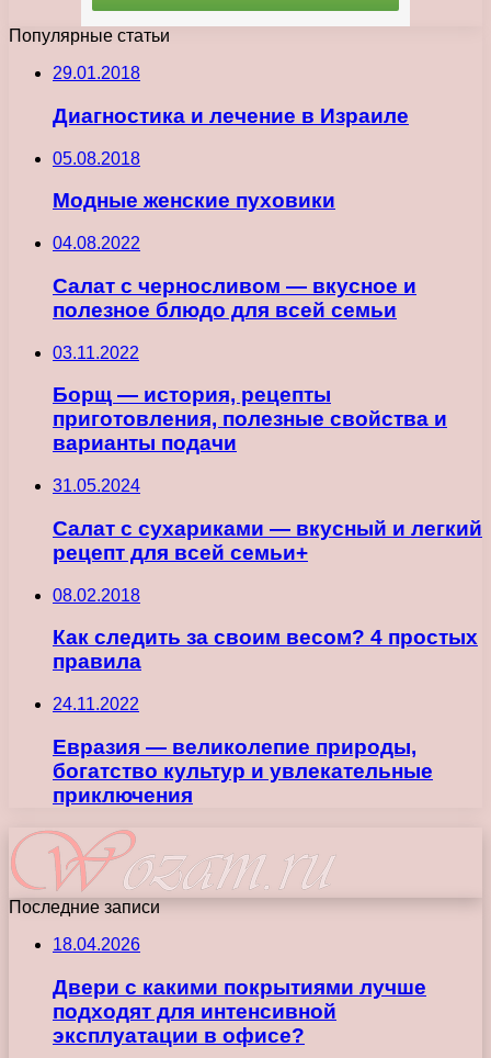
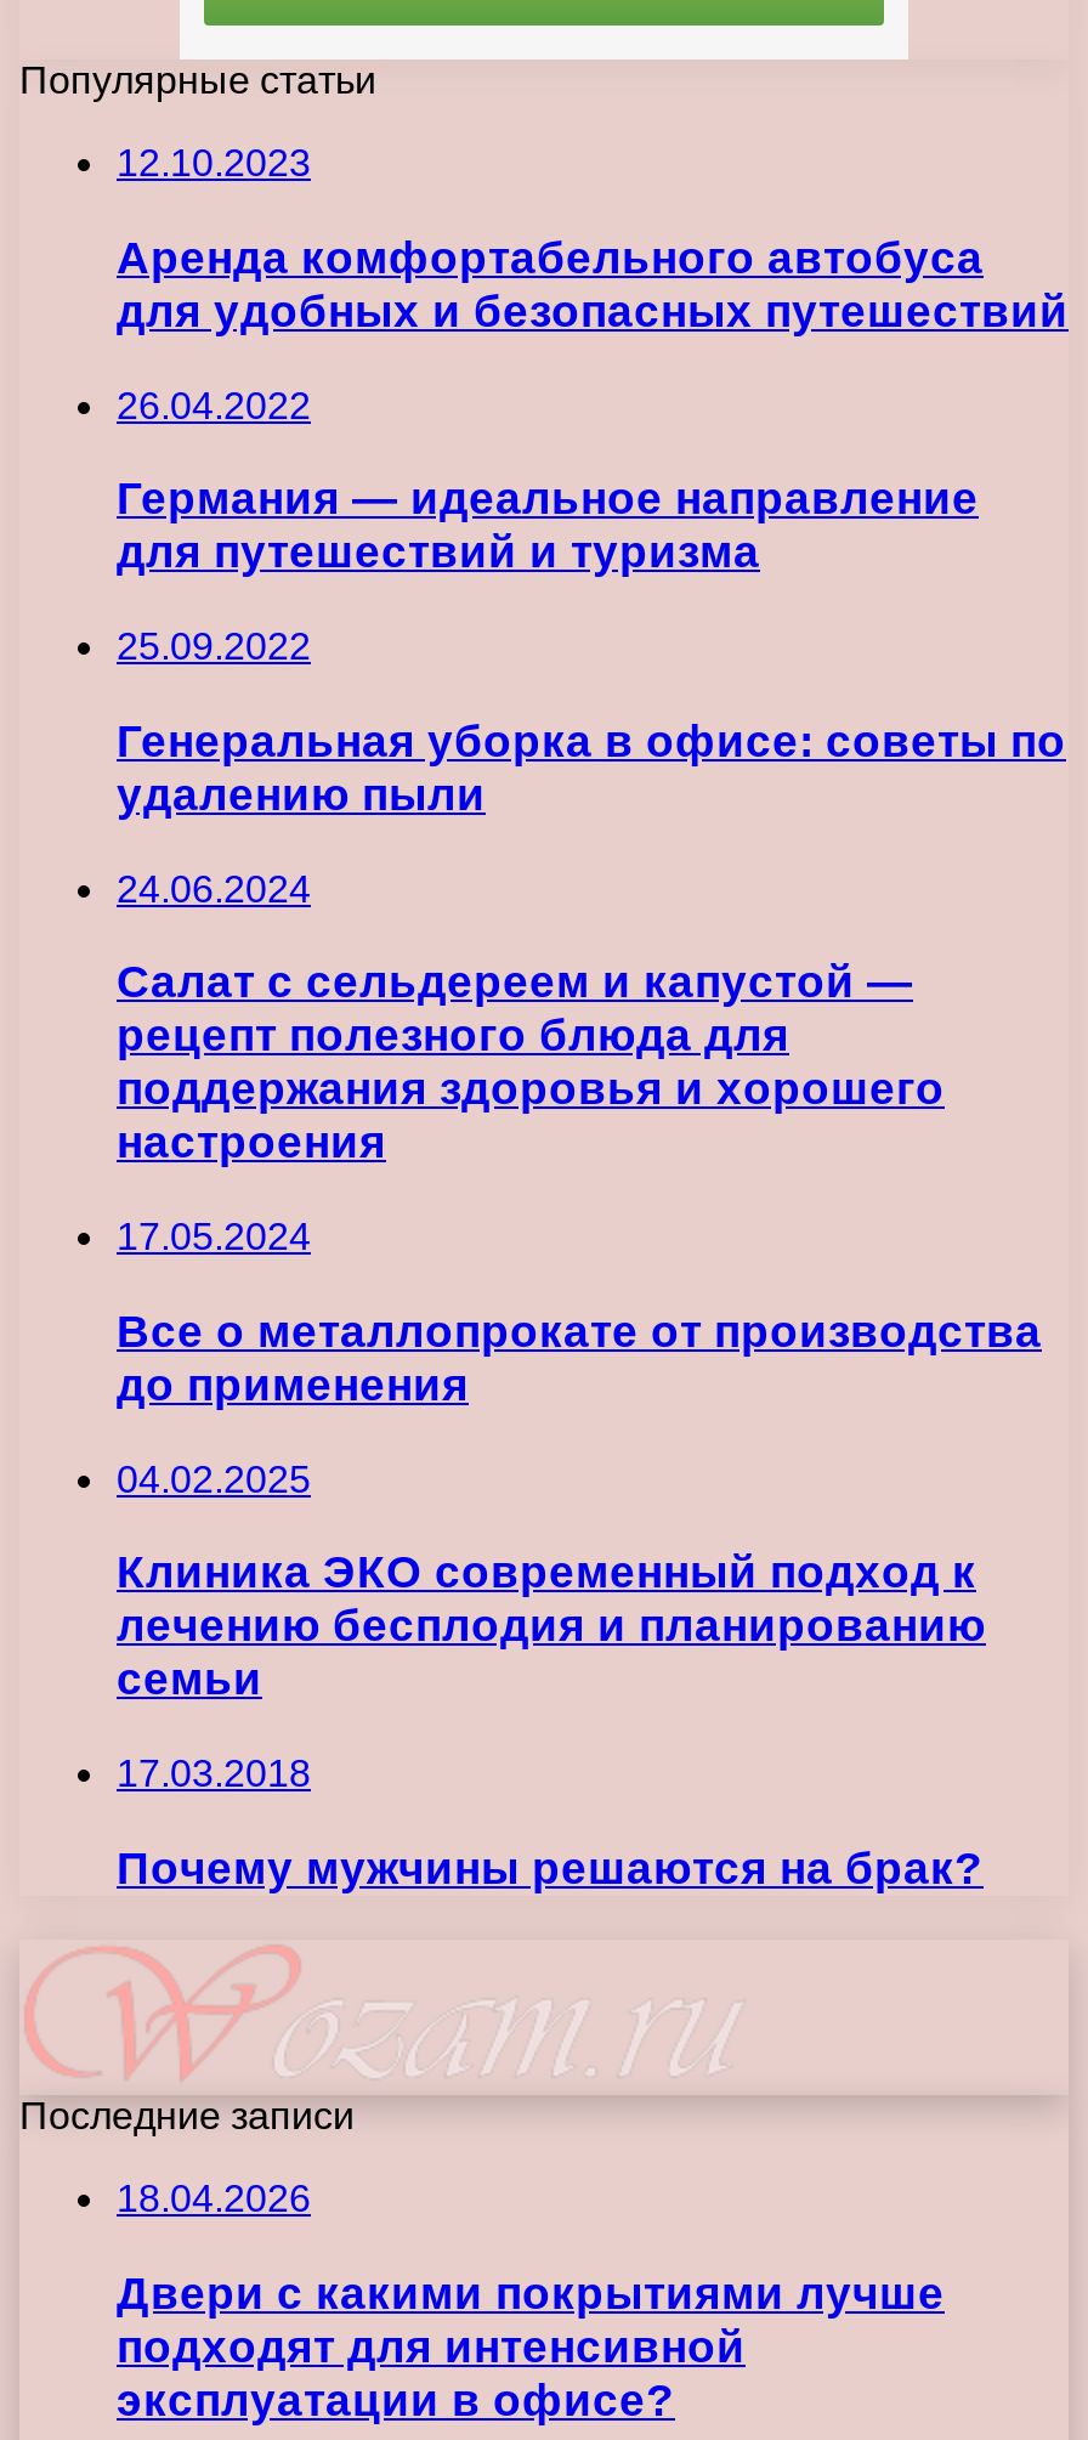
- 29.01.2018
+ 12.10.2023

- Диагностика и лечение в Израиле
+ Аренда комфортабельного автобуса
+ для удобных и безопасных путешествий

- 05.08.2018
+ 26.04.2022

- Модные женские пуховики
+ Германия — идеальное направление
+ для путешествий и туризма

- 04.08.2022
+ 25.09.2022

- Салат с черносливом — вкусное и
- полезное блюдо для всей семьи
+ Генеральная уборка в офисе: советы по
+ удалению пыли

- 03.11.2022
+ 24.06.2024

- Борщ — история, рецепты
- приготовления, полезные свойства и
- варианты подачи
+ Салат с сельдереем и капустой —
+ рецепт полезного блюда для
+ поддержания здоровья и хорошего
+ настроения

- 31.05.2024
+ 17.05.2024

- Салат с сухариками — вкусный и легкий
- рецепт для всей семьи+
+ Все о металлопрокате от производства
+ до применения

- 08.02.2018
+ 04.02.2025

- Как следить за своим весом? 4 простых
- правила
+ Клиника ЭКО современный подход к
+ лечению бесплодия и планированию
+ семьи

- 24.11.2022
+ 17.03.2018

- Евразия — великолепие природы,
- богатство культур и увлекательные
- приключения
+ Почему мужчины решаются на брак?
